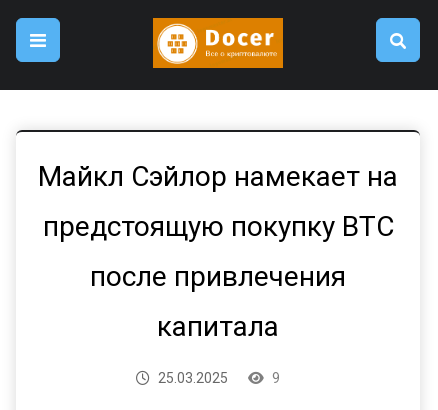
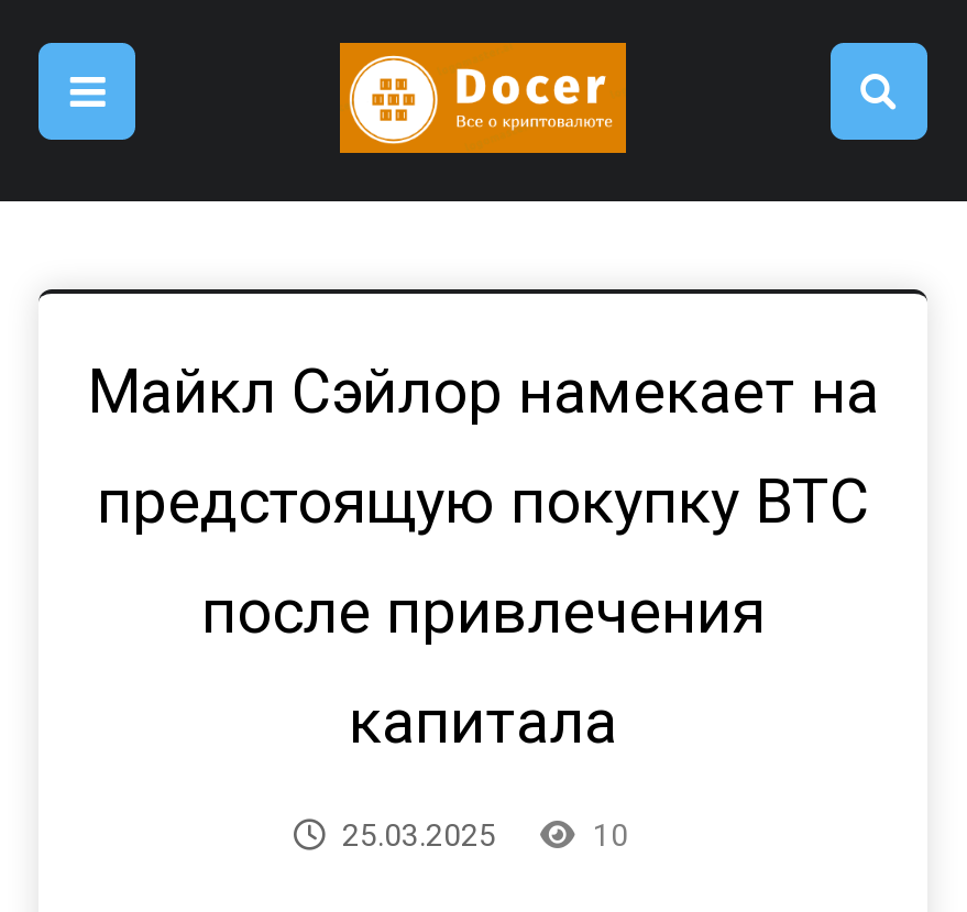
- 9
+ 10
